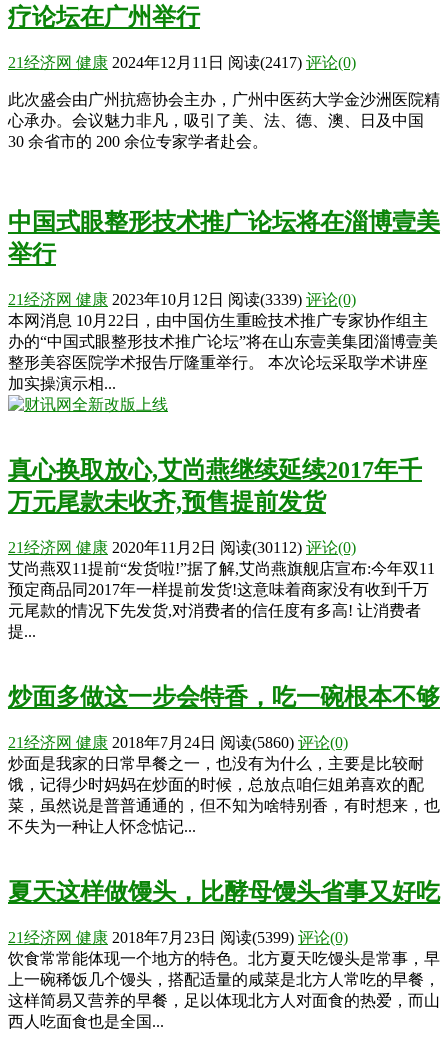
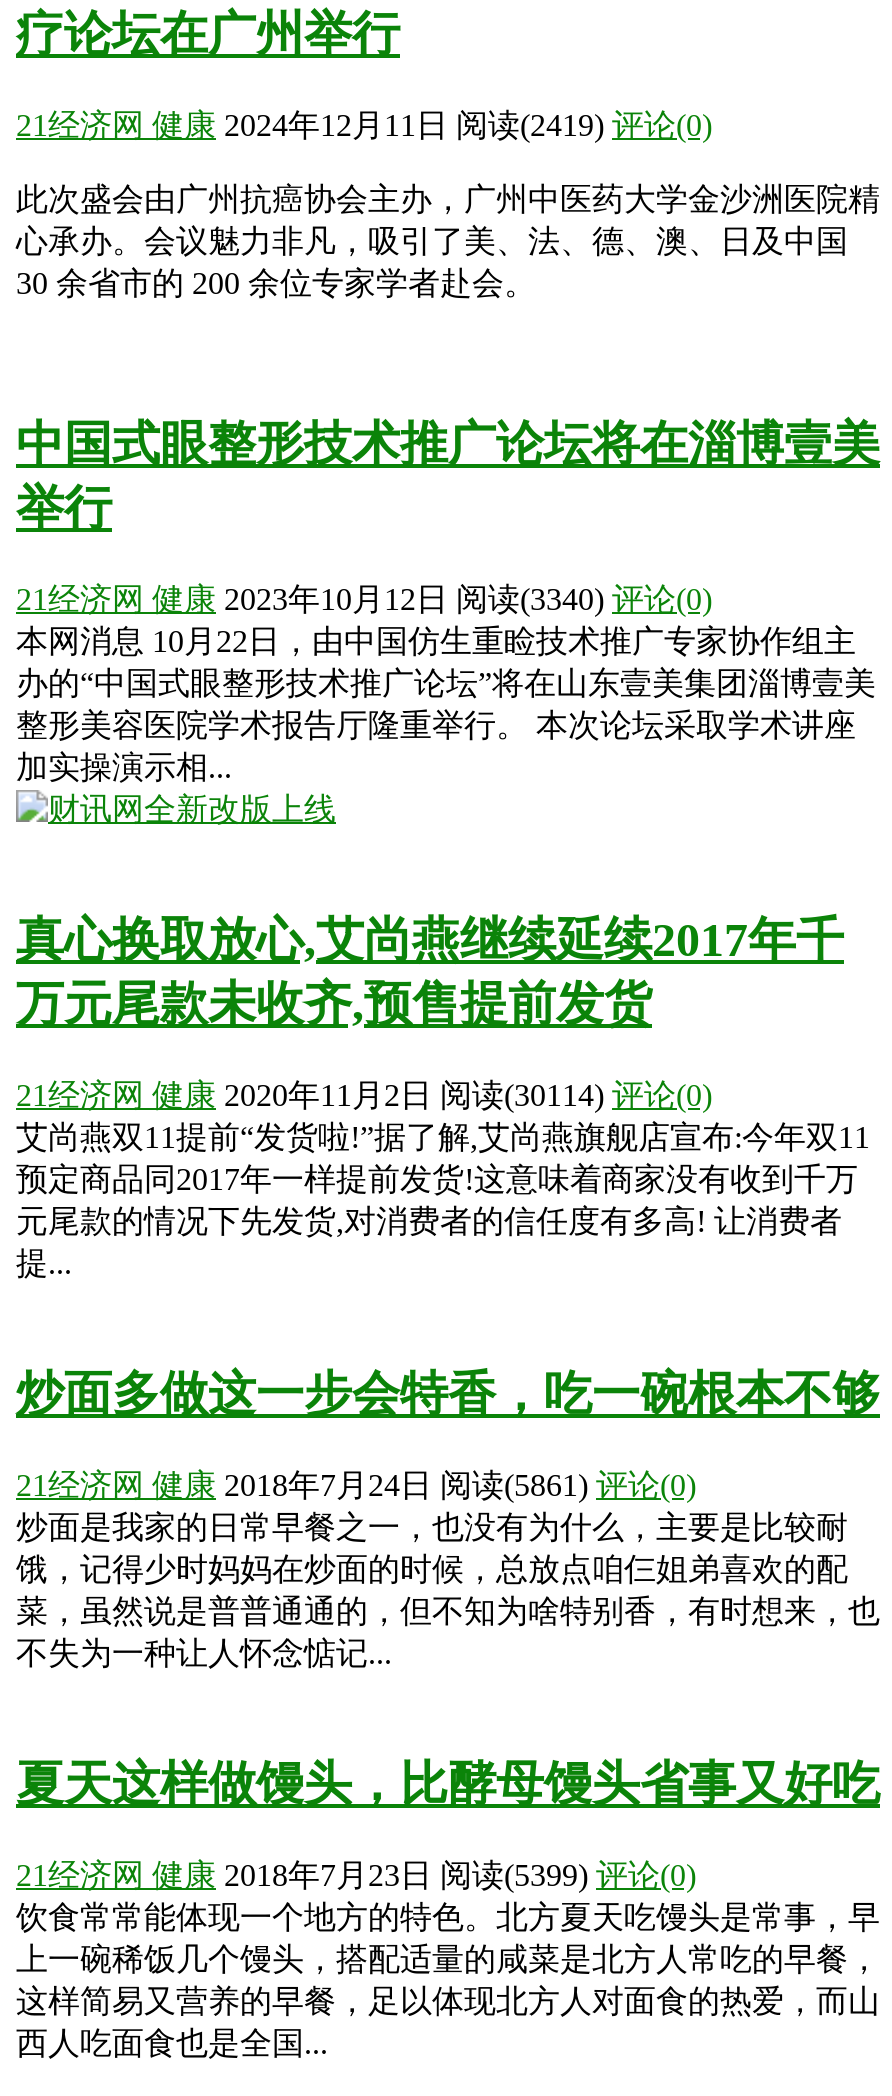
- 21经济网健康 2024年12月11日阅读(2417) 评论(0)
+ 21经济网健康 2024年12月11日阅读(2419) 评论(0)

- 21经济网健康 2023年10月12日阅读(3339) 评论(0)
+ 21经济网健康 2023年10月12日阅读(3340) 评论(0)

- 21经济网健康 2020年11月2日阅读(30112) 评论(0)
+ 21经济网健康 2020年11月2日阅读(30114) 评论(0)

- 21经济网健康 2018年7月24日阅读(5860) 评论(0)
+ 21经济网健康 2018年7月24日阅读(5861) 评论(0)
